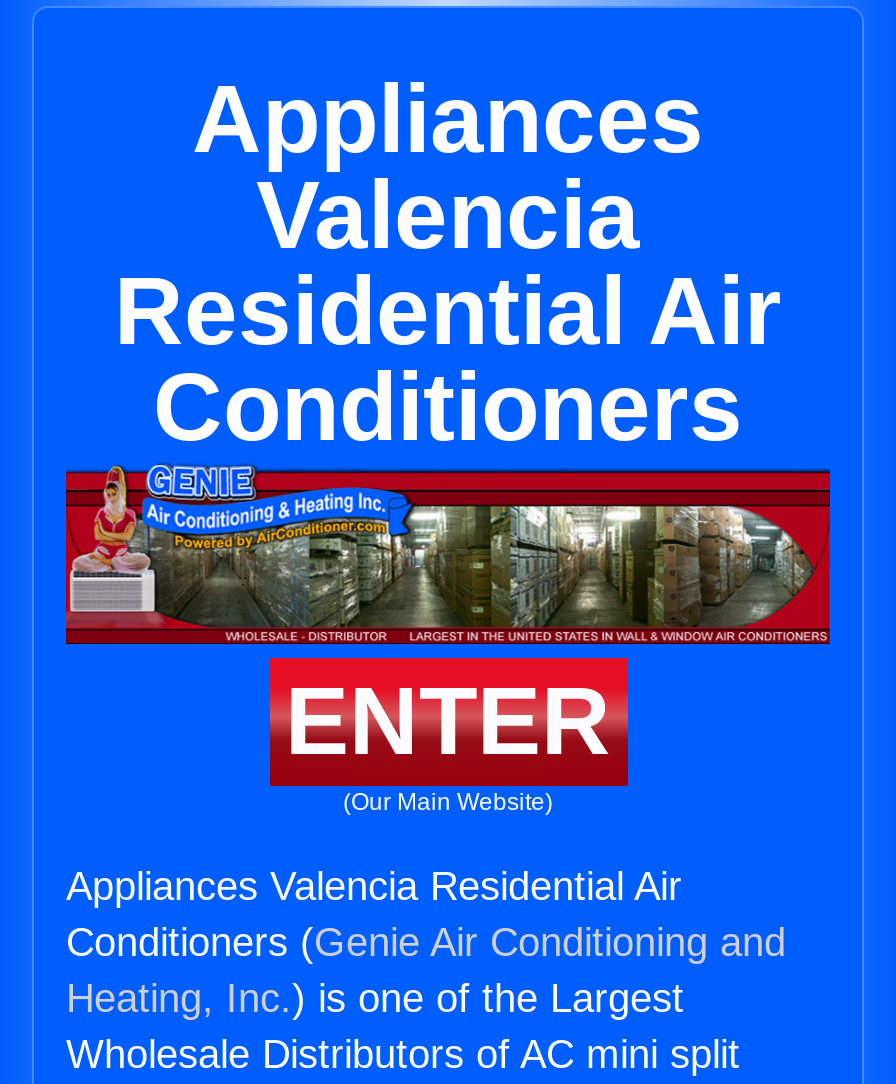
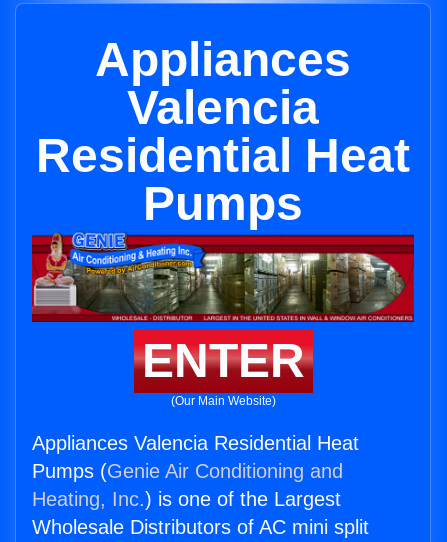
- Residential Air
- Conditioners
+ Residential Heat
+ Pumps

- Appliances Valencia Residential Air
+ Appliances Valencia Residential Heat

- Conditioners (Genie Air Conditioning and
+ Pumps (Genie Air Conditioning and
